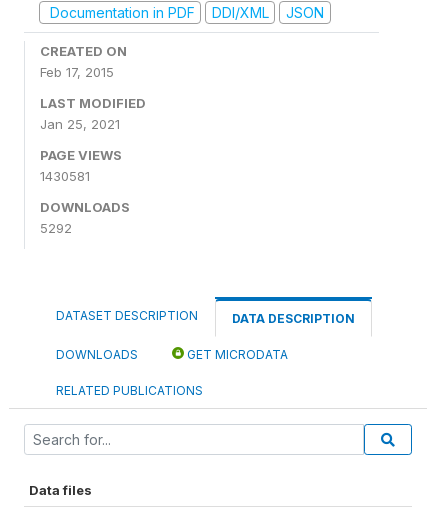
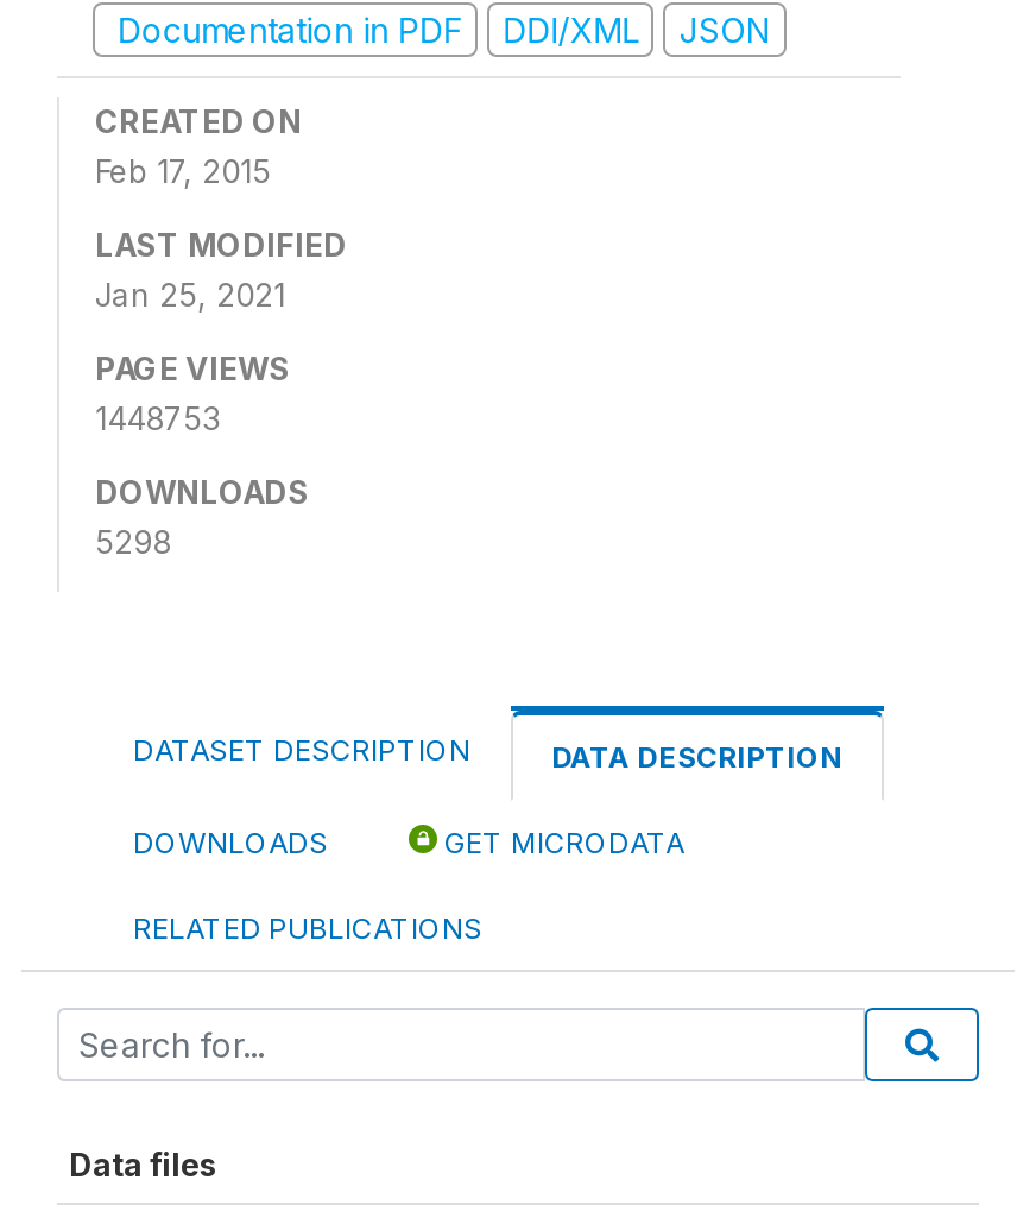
- 1430581
+ 1448753

- 5292
+ 5298
